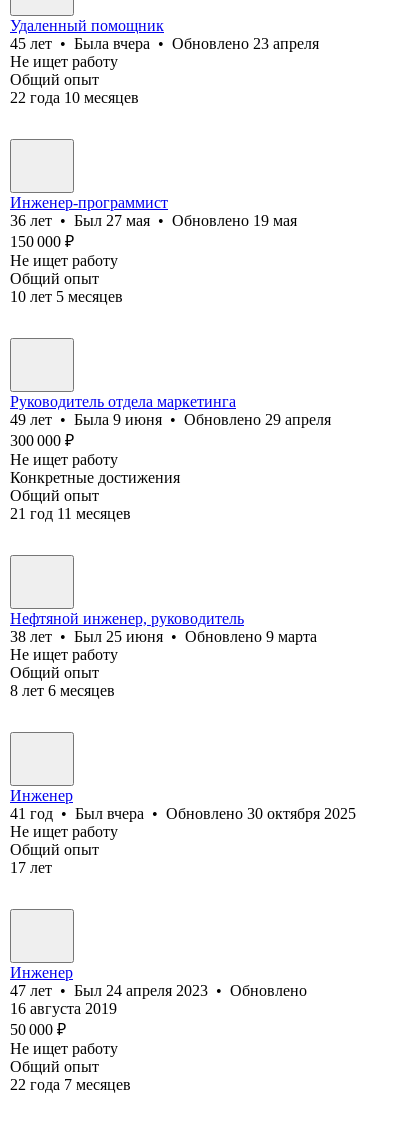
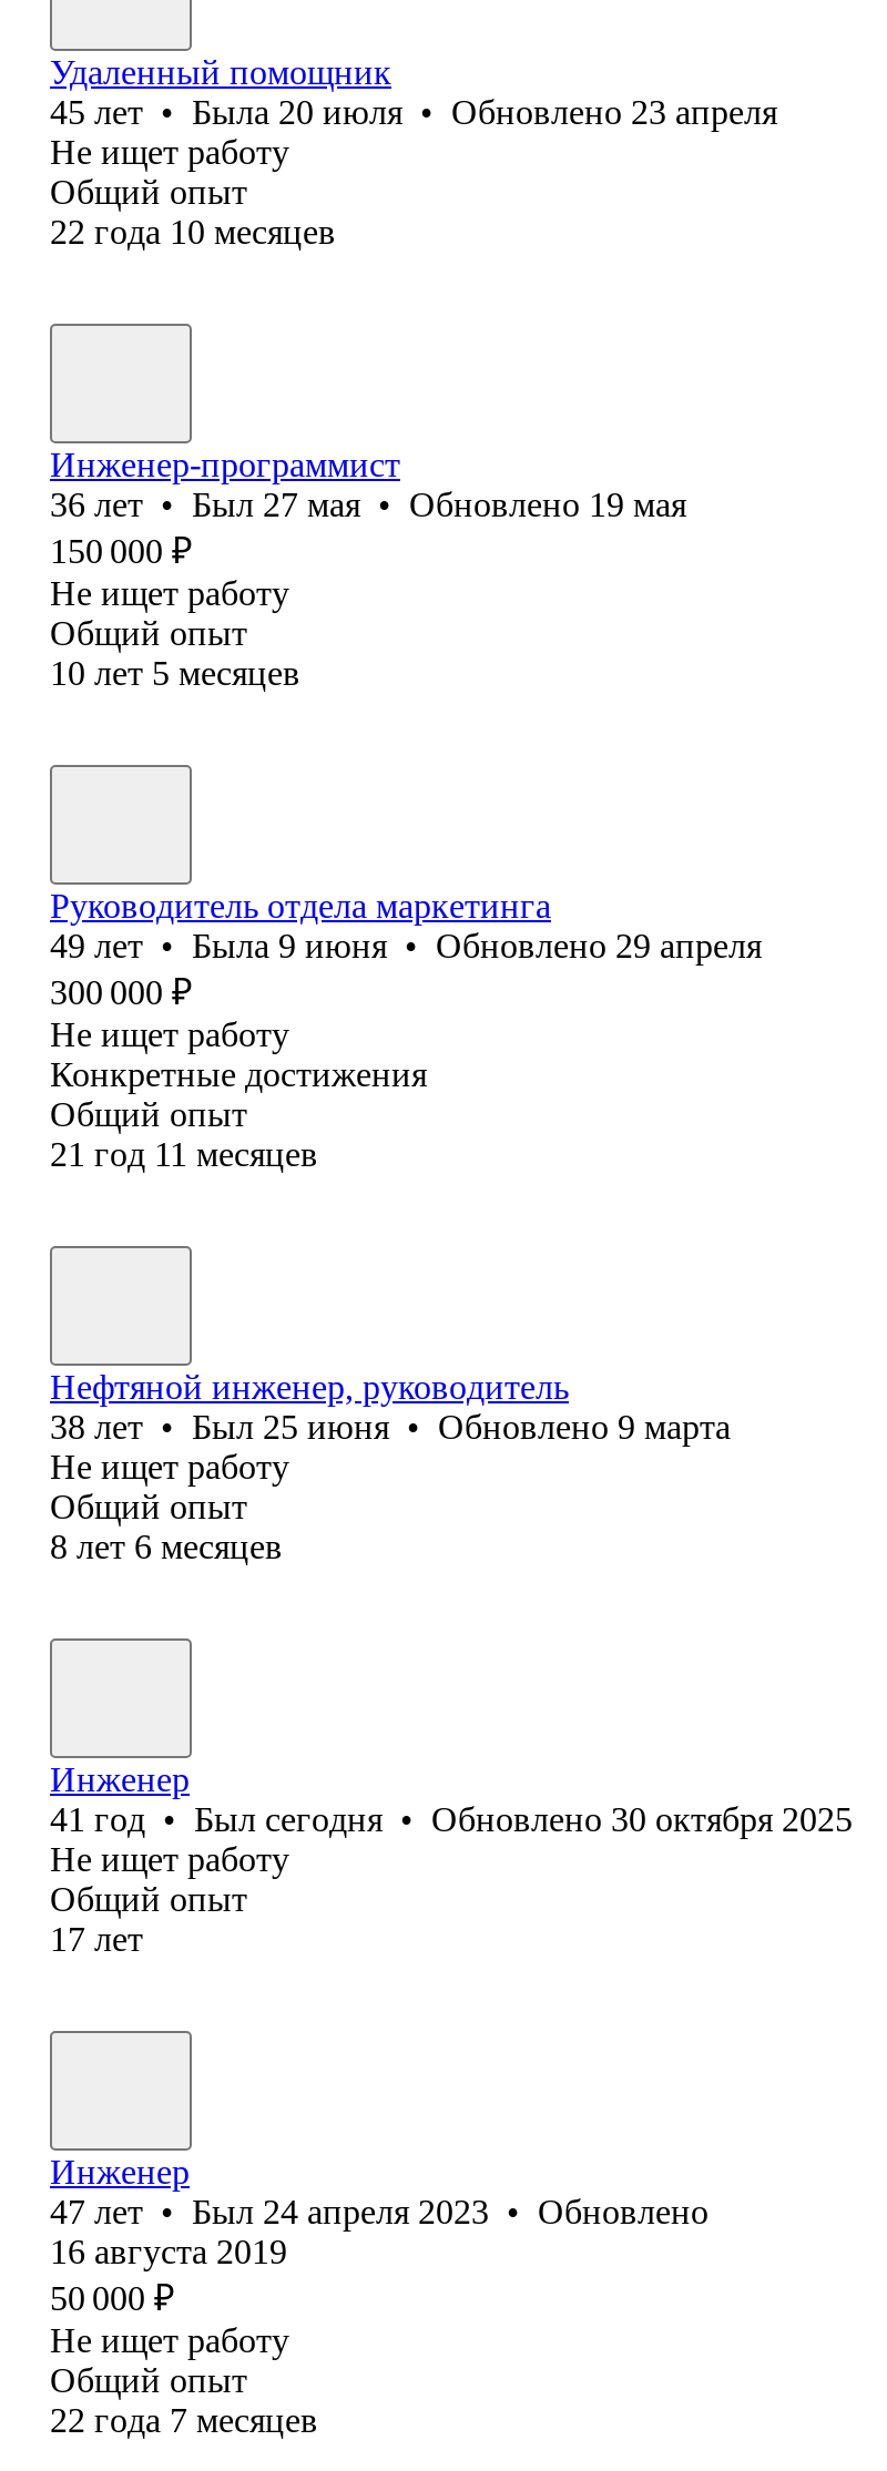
- 45 лет • Была вчера • Обновлено 23 апреля
+ 45 лет • Была 20 июля • Обновлено 23 апреля

- 41 год • Был вчера • Обновлено 30 октября 2025
+ 41 год • Был сегодня • Обновлено 30 октября 2025
